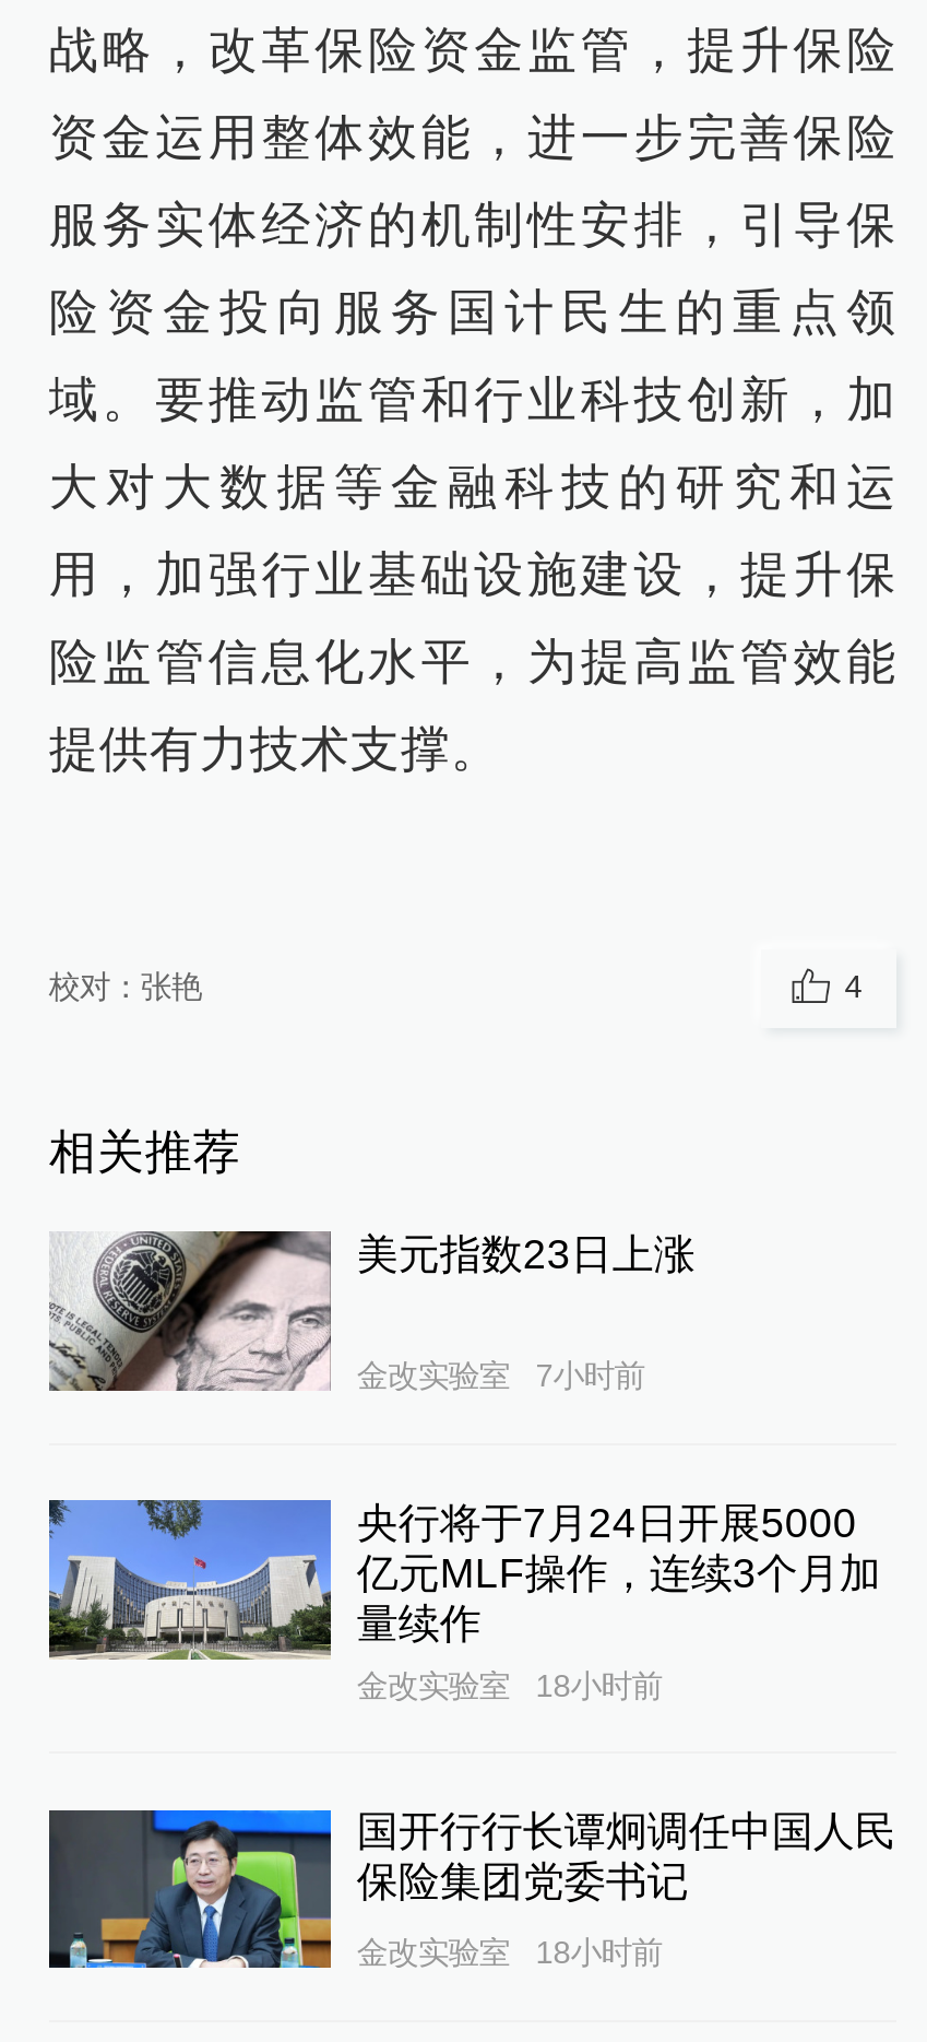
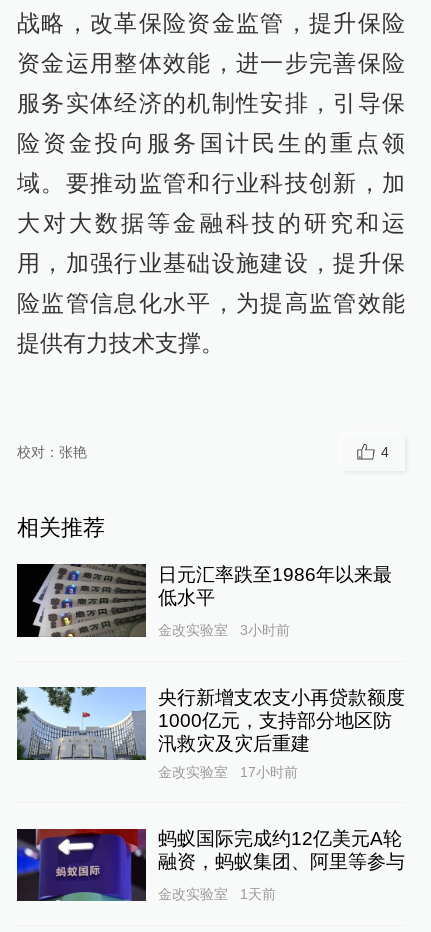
- [image]
- 美元指数23日上涨
+ [image]
+ 日元汇率跌至1986年以来最
+ 低水平

- 金改实验室 7小时前
+ 金改实验室 3小时前

- [image]
- 央行将于7月24日开展5000
- 亿元MLF操作，连续3个月加
- 量续作
+ [image]
+ 央行新增支农支小再贷款额度
+ 1000亿元，支持部分地区防
+ 汛救灾及灾后重建

- 金改实验室 18小时前
+ 金改实验室 17小时前

- [image]
- 国开行行长谭炯调任中国人民
- 保险集团党委书记
+ [image]
+ 蚂蚁国际完成约12亿美元A轮
+ 融资，蚂蚁集团、阿里等参与

- 金改实验室 18小时前
+ 金改实验室 1天前
